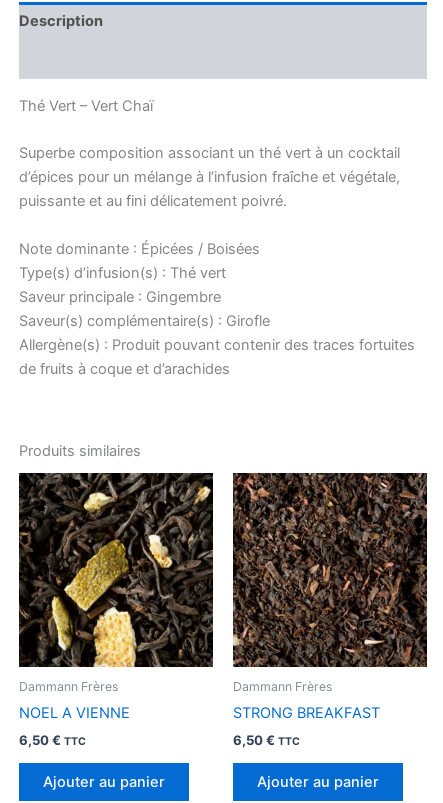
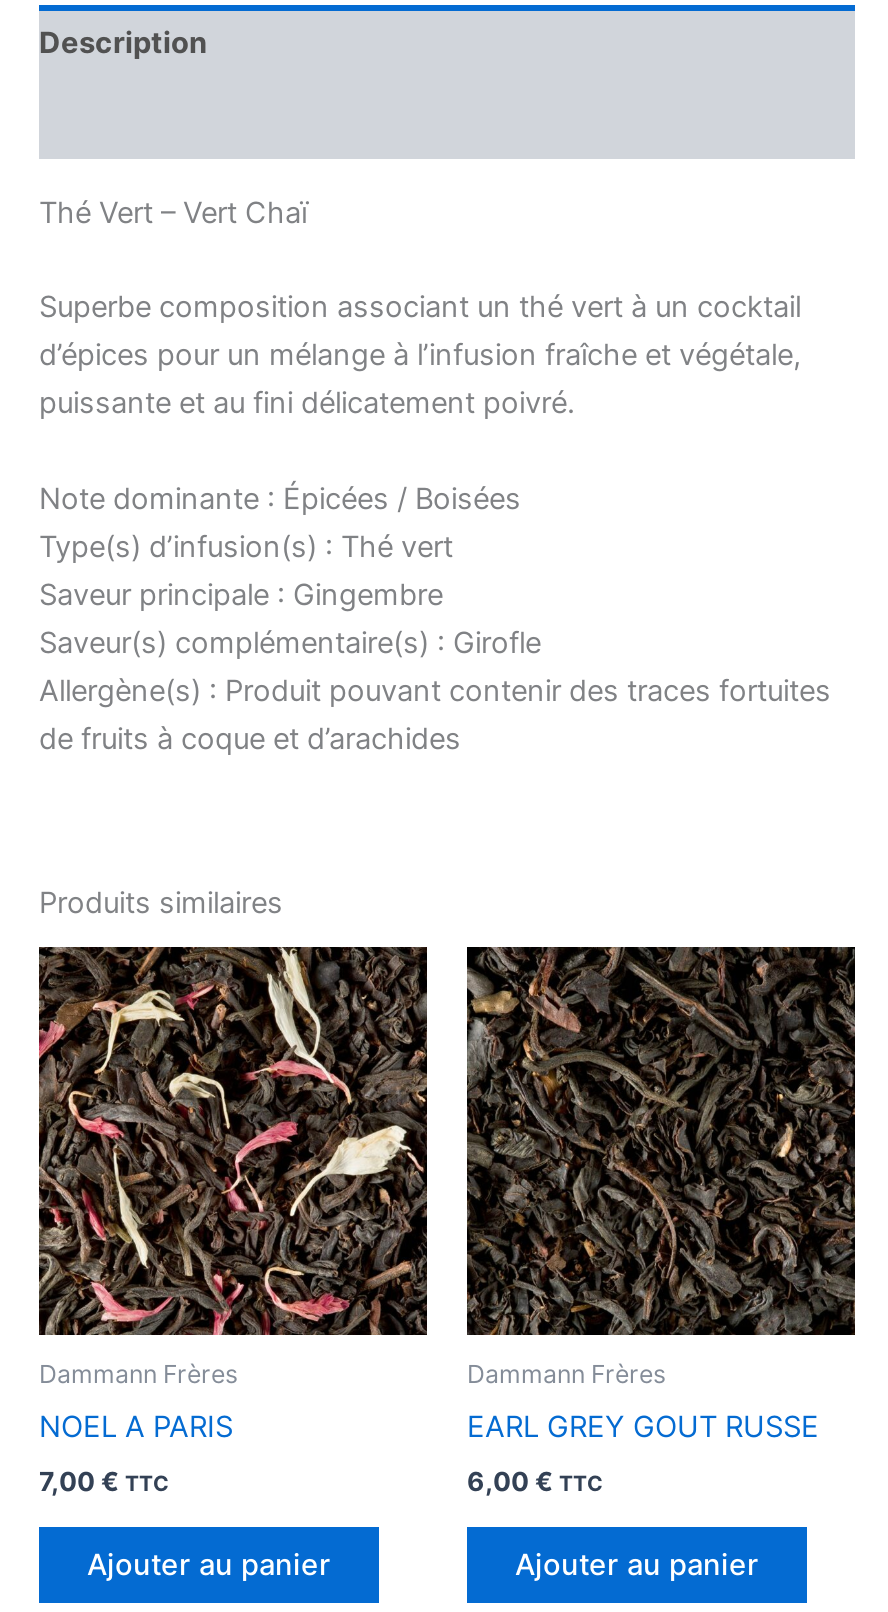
- [image]
- NOEL A VIENNE
+ [image]
+ NOEL A PARIS

- [image]
- STRONG BREAKFAST
+ [image]
+ EARL GREY GOUT RUSSE

- 6,50 € TTC
+ 7,00 € TTC

- 6,50 € TTC
+ 6,00 € TTC
